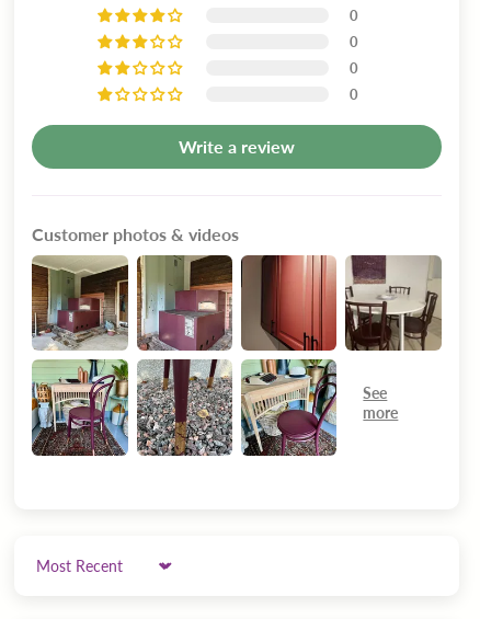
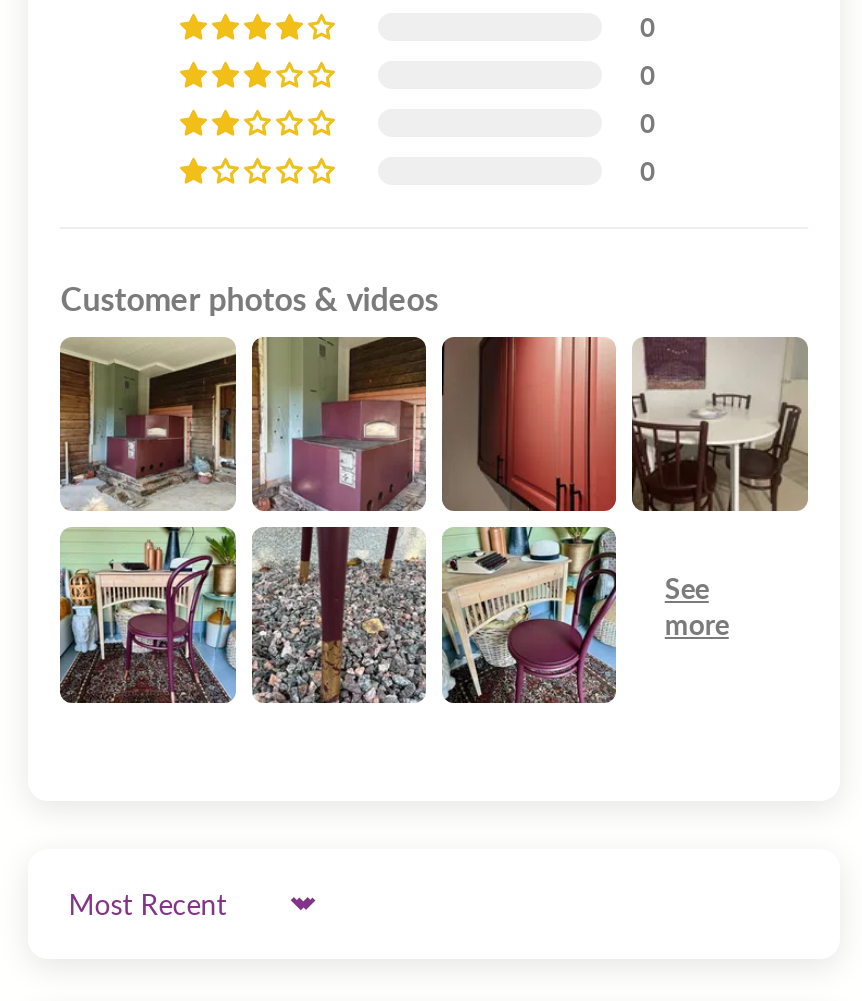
- Write a review
